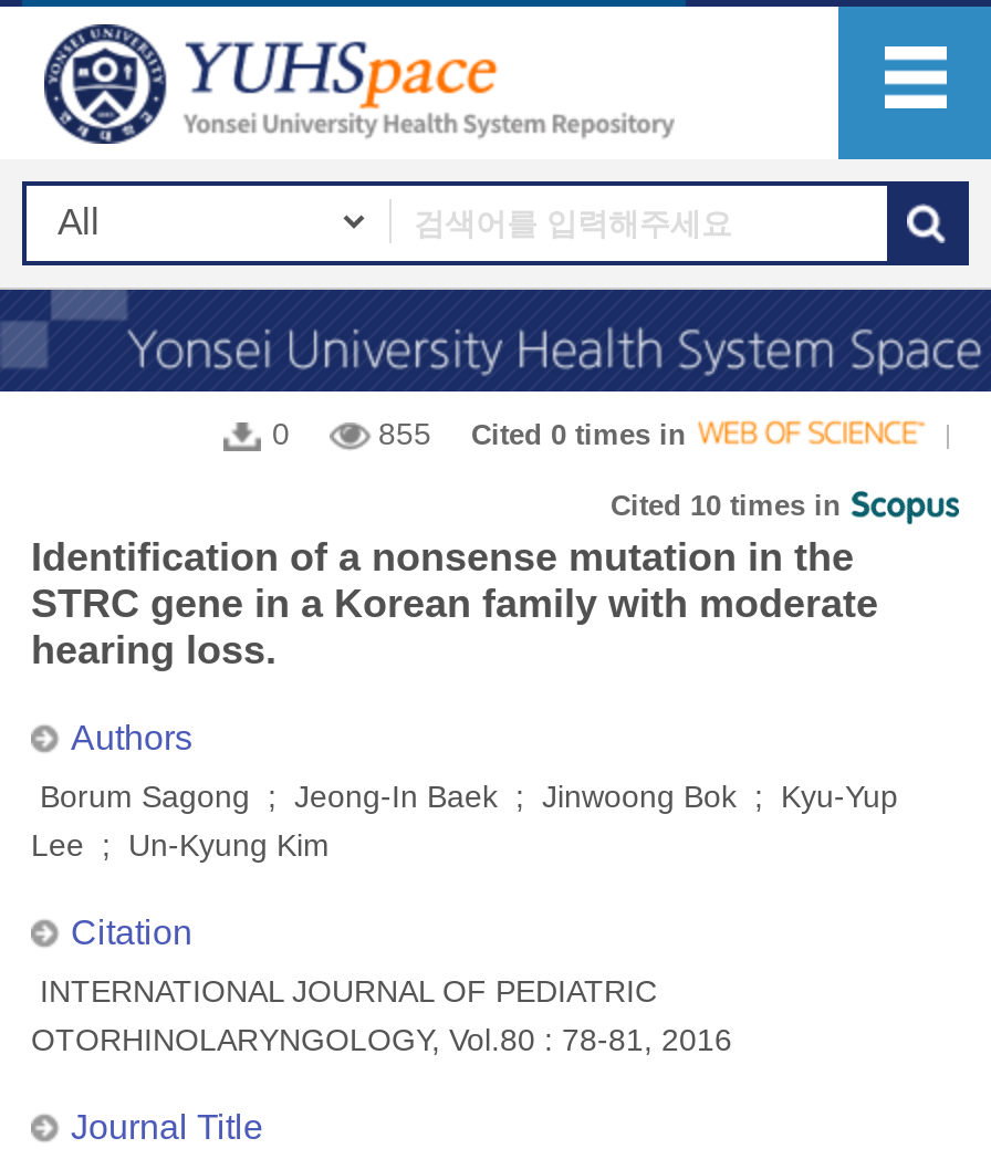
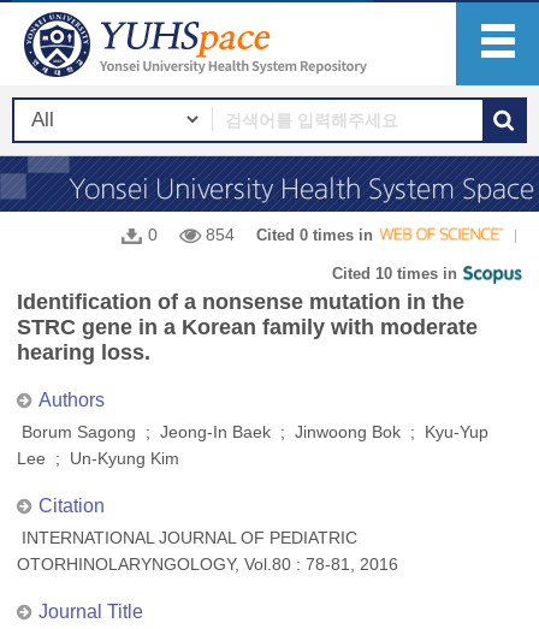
- 855 Cited 0 times in
+ 854 Cited 0 times in
